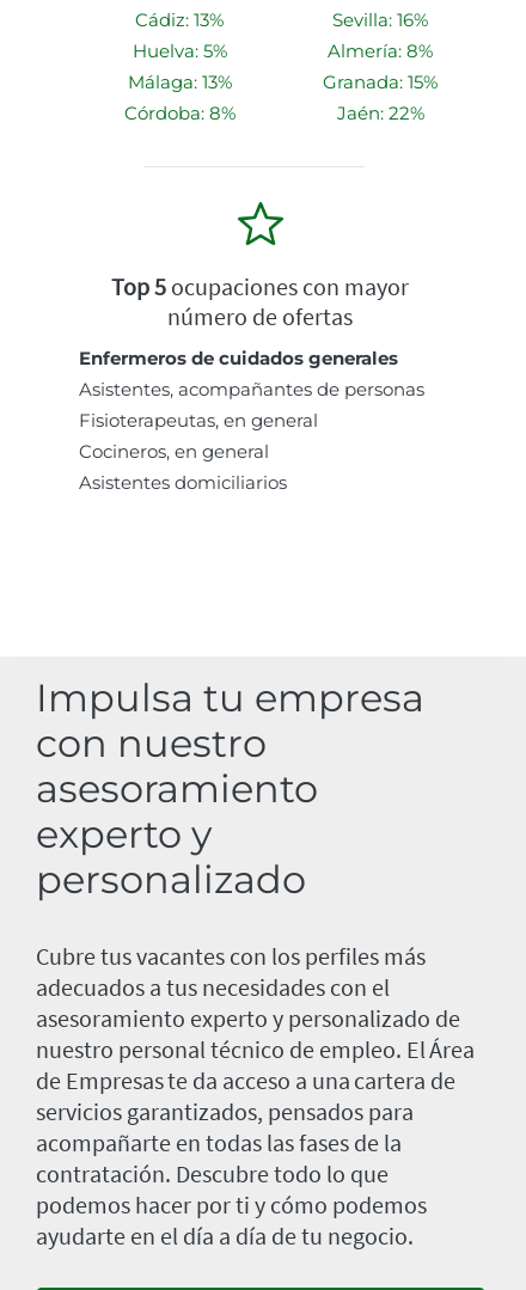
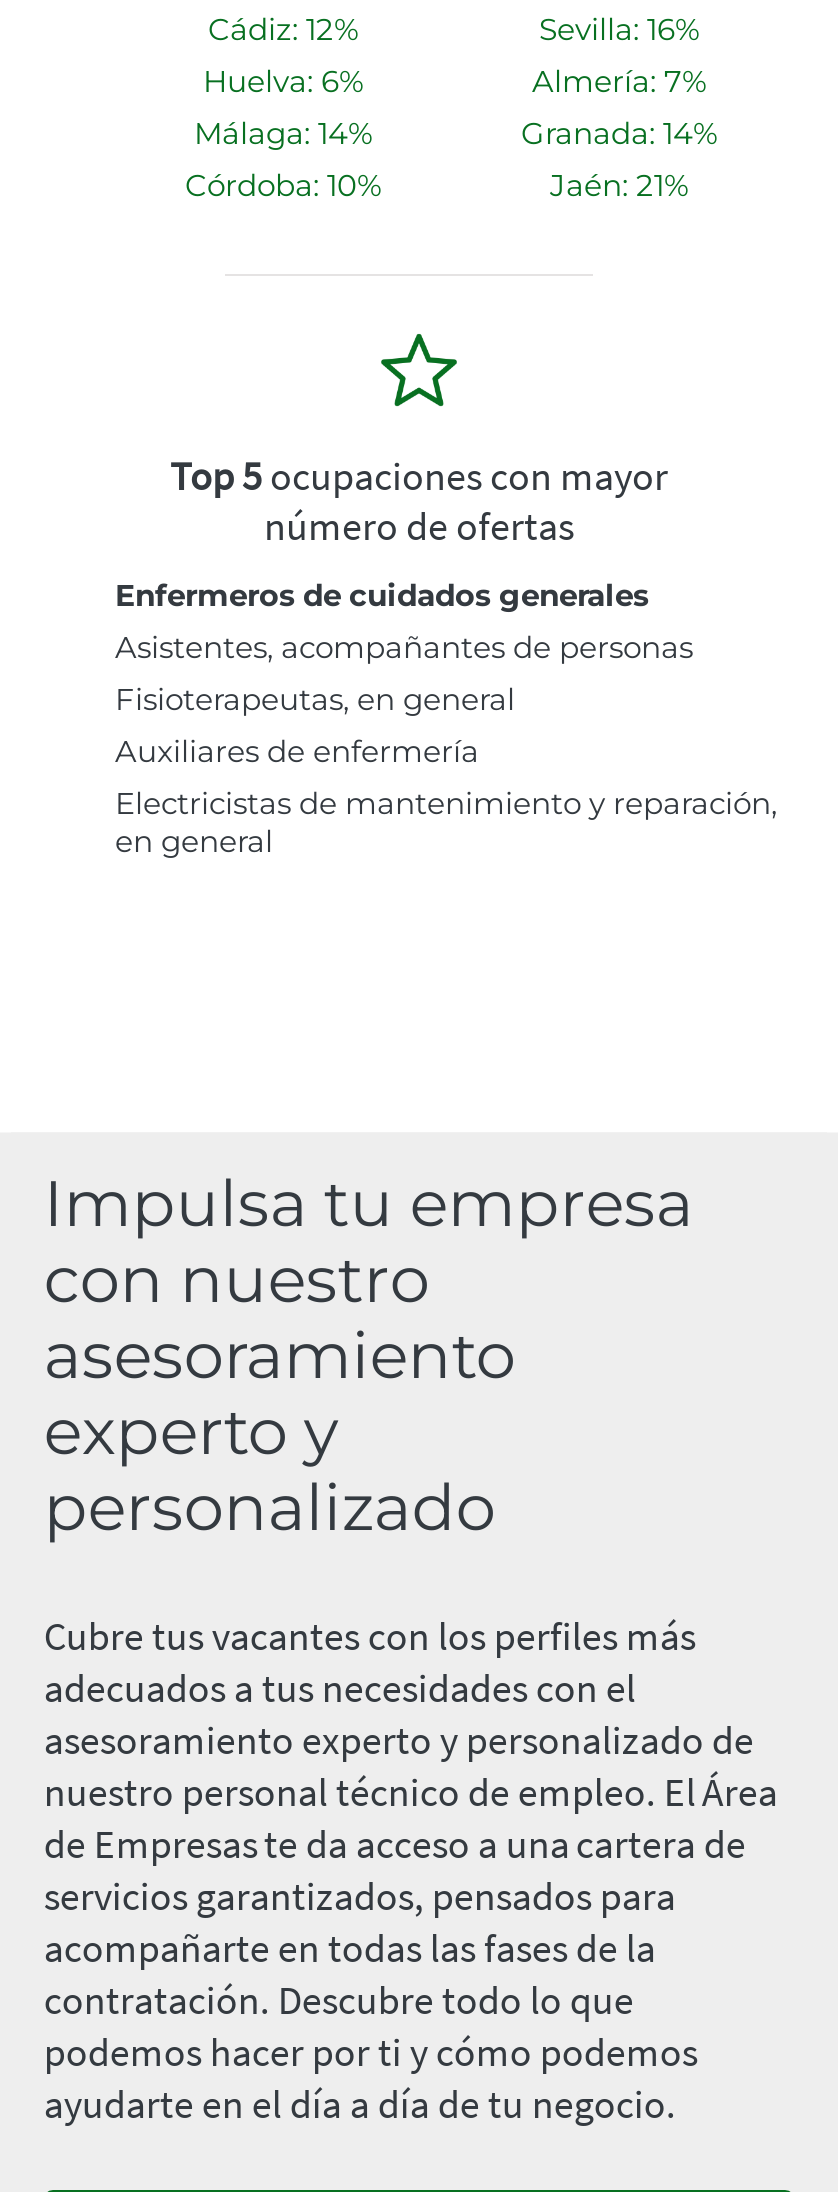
- Cádiz: 13%
+ Cádiz: 12%

- Huelva: 5%
+ Huelva: 6%

- Almería: 8%
+ Almería: 7%

- Málaga: 13%
+ Málaga: 14%

- Granada: 15%
+ Granada: 14%

- Córdoba: 8%
+ Córdoba: 10%

- Jaén: 22%
+ Jaén: 21%

- Cocineros, en general
- Asistentes domiciliarios
+ Auxiliares de enfermería
+ Electricistas de mantenimiento y reparación,
+ en general
